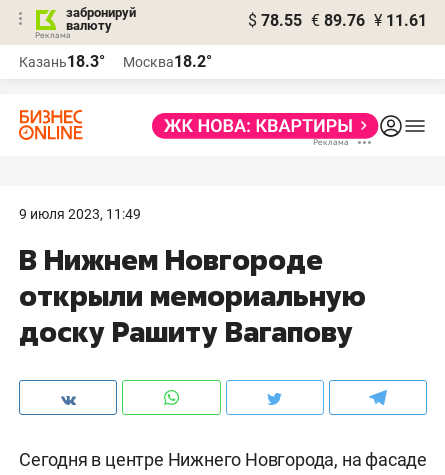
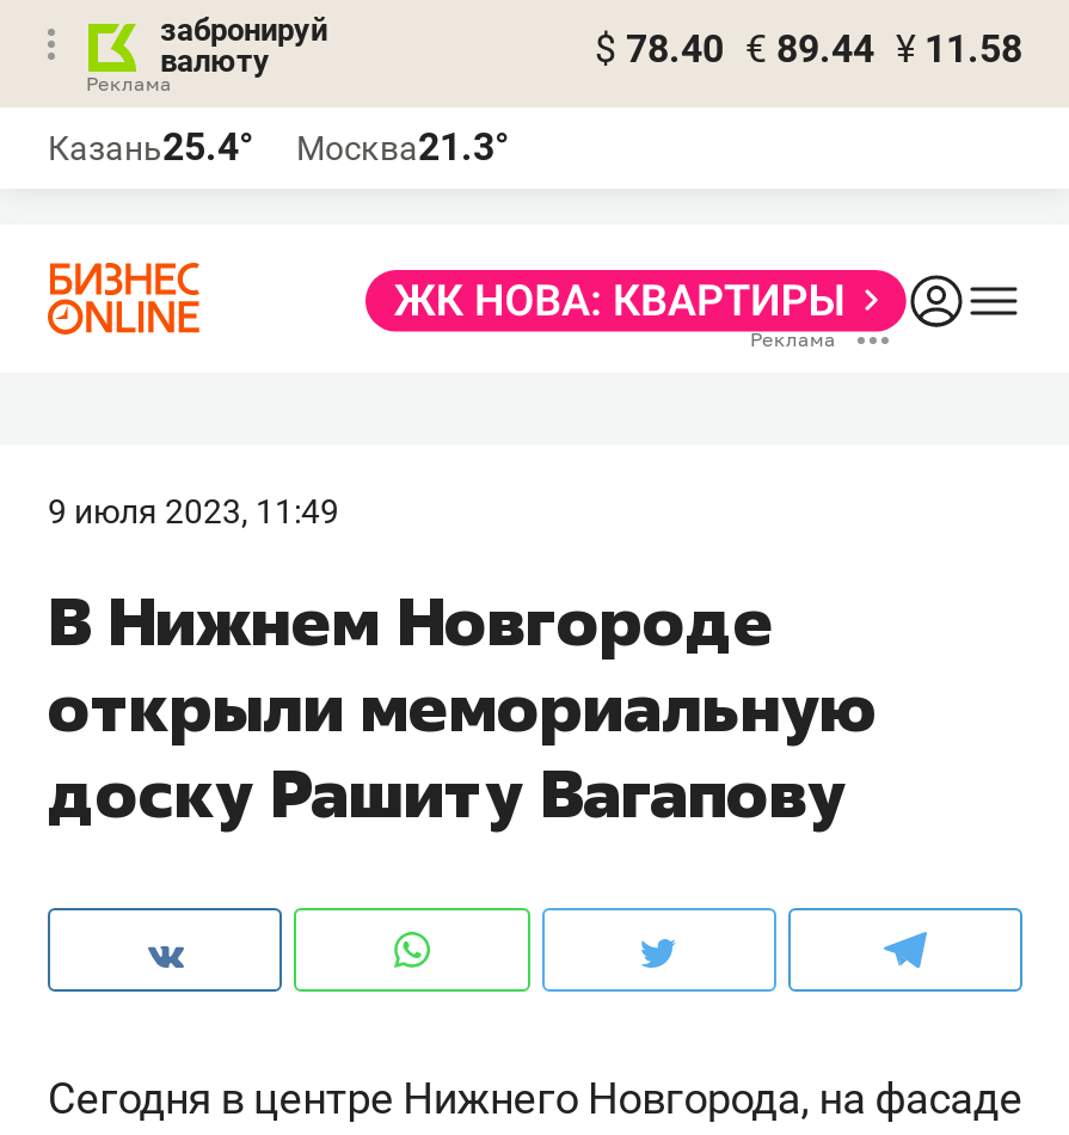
- $ 78.55 € 89.76 ¥ 11.61
+ $ 78.40 € 89.44 ¥ 11.58

- Казань18.3°
+ Казань25.4°

- Москва18.2°
+ Москва21.3°
